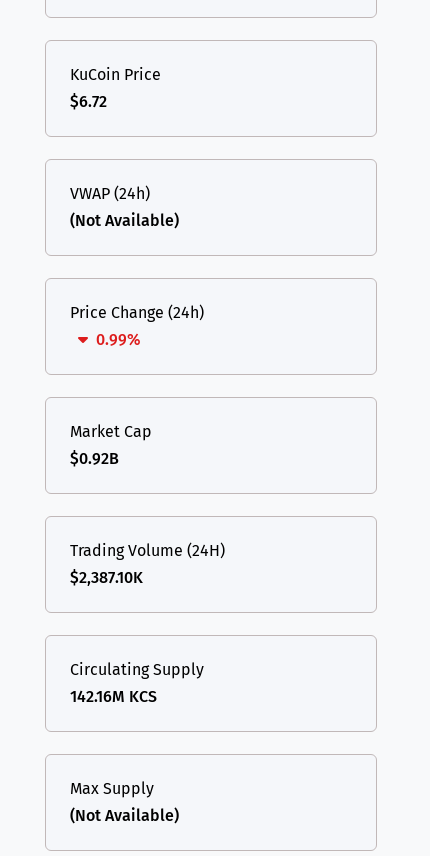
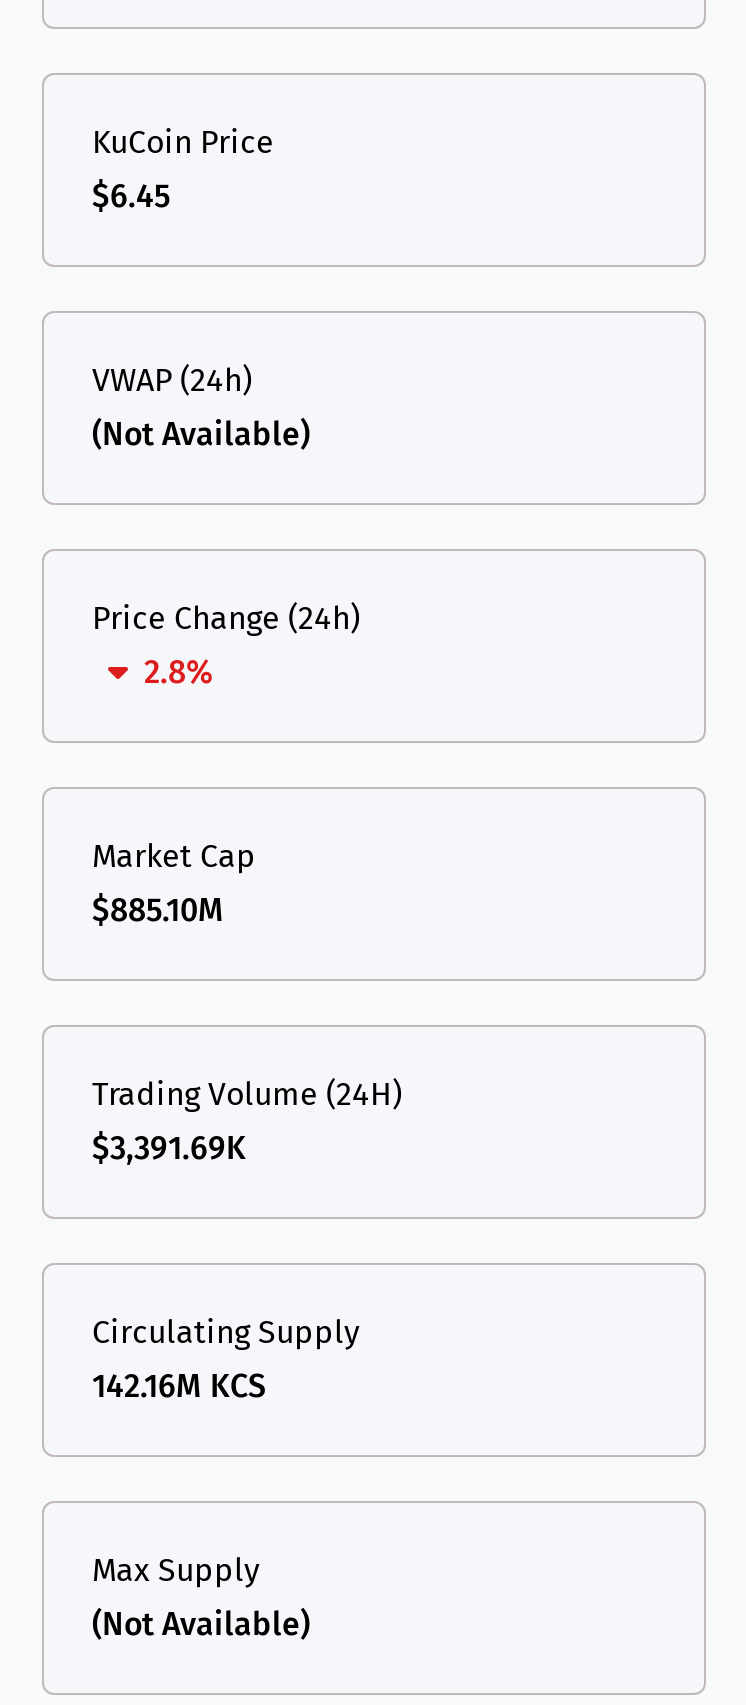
- $6.72
+ $6.45

- 0.99%
+ 2.8%

- $0.92B
+ $885.10M

- $2,387.10K
+ $3,391.69K
